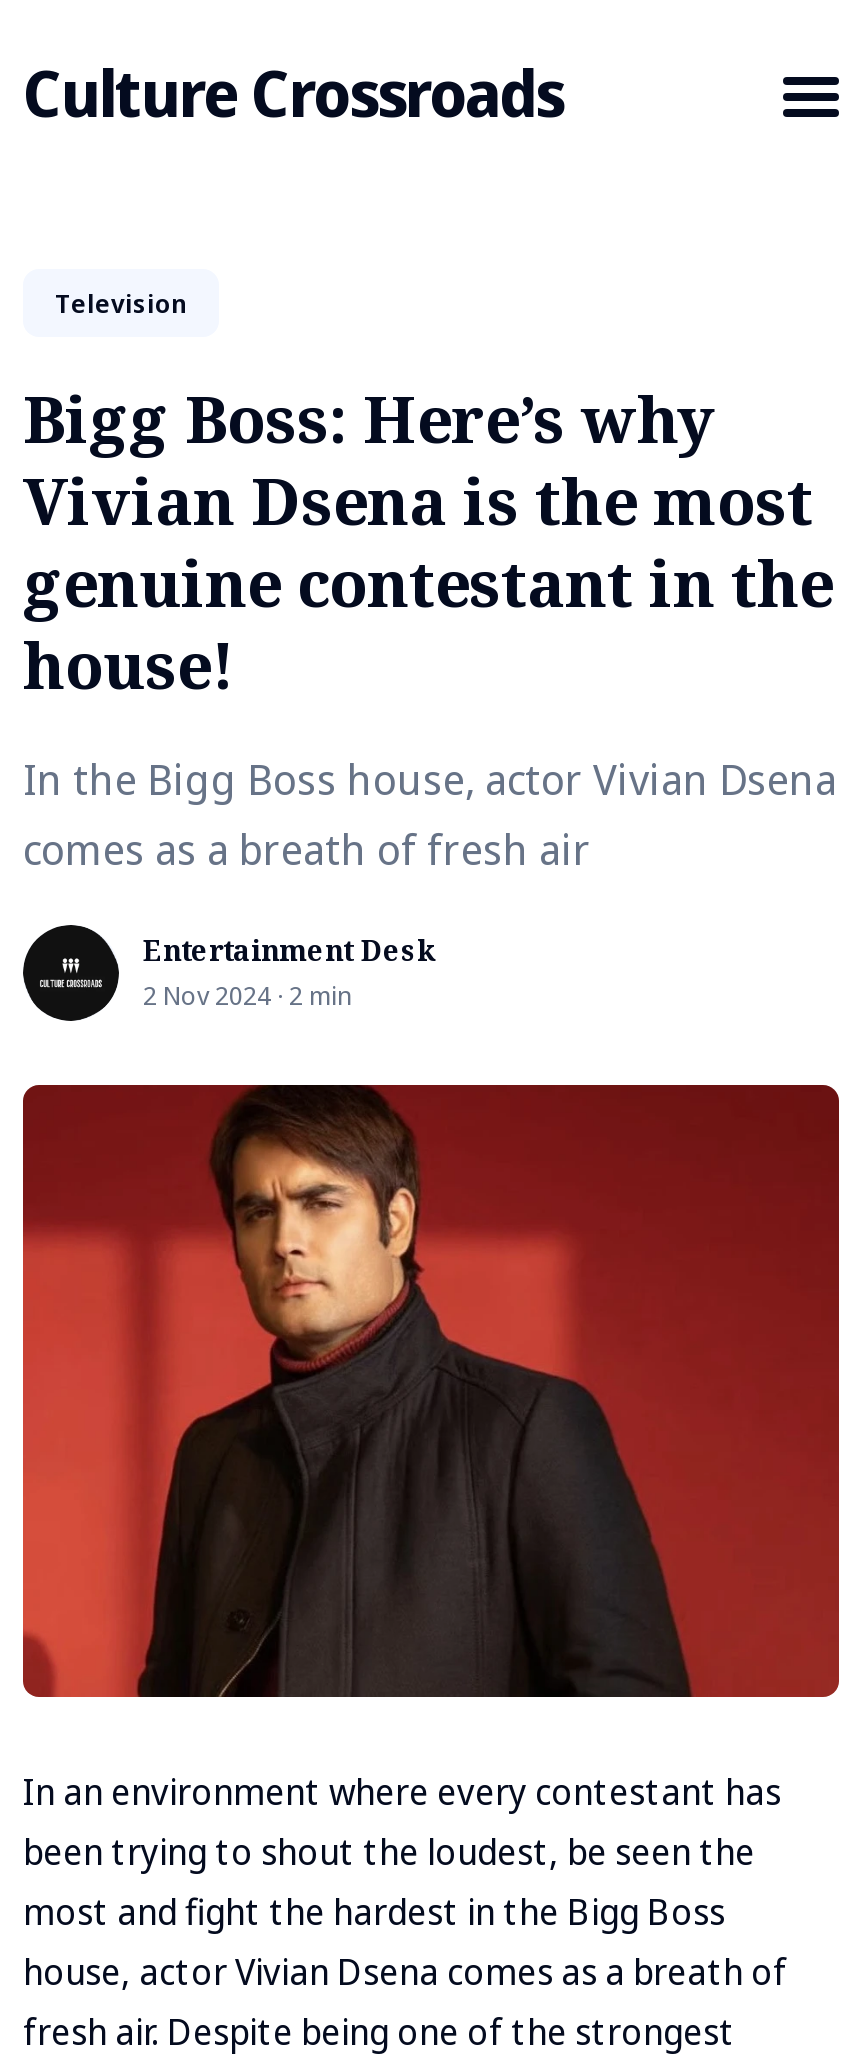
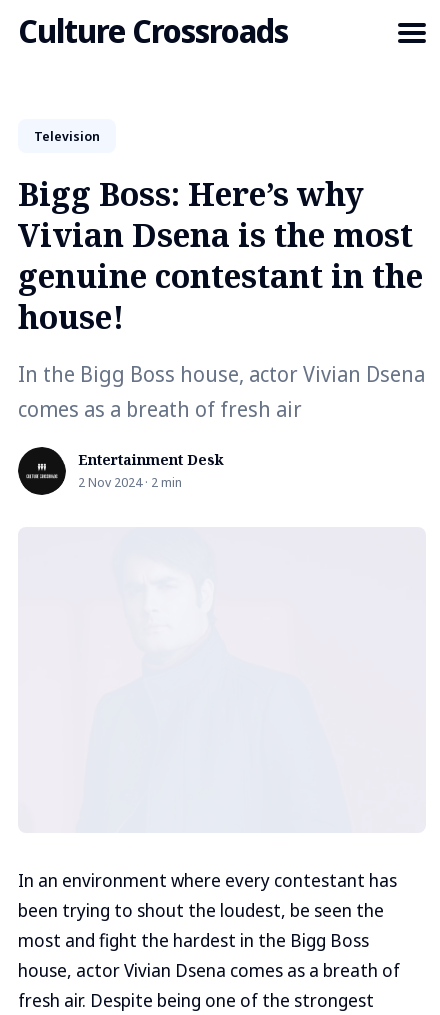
- [image]
